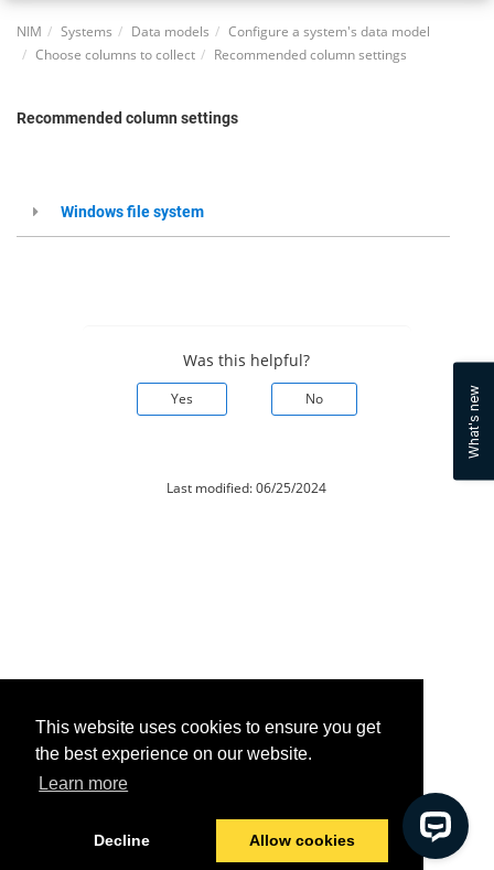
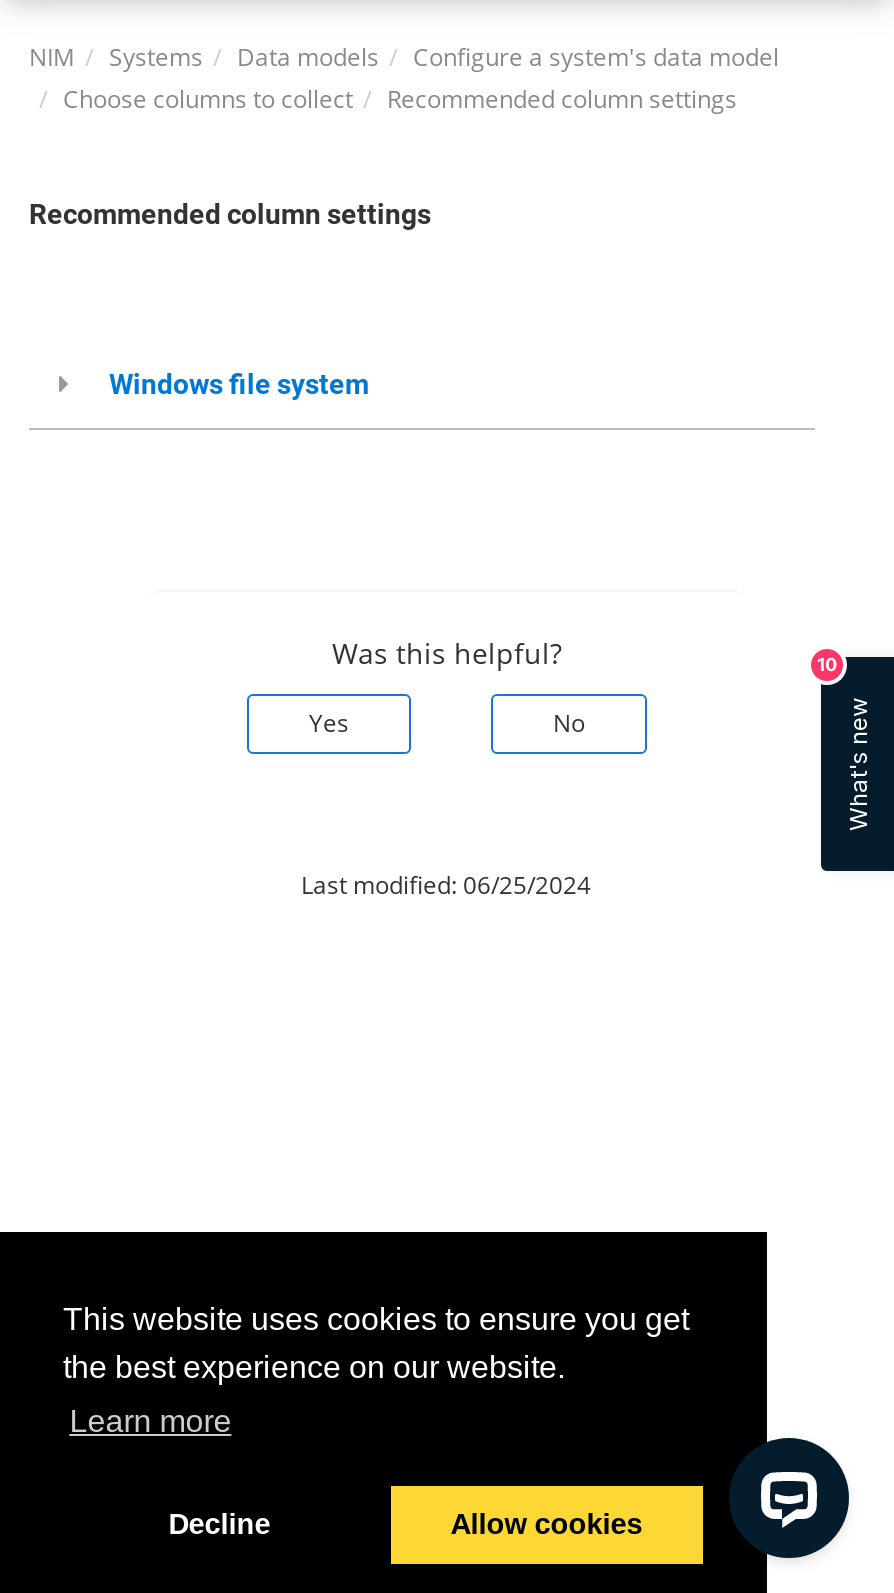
+ 10
